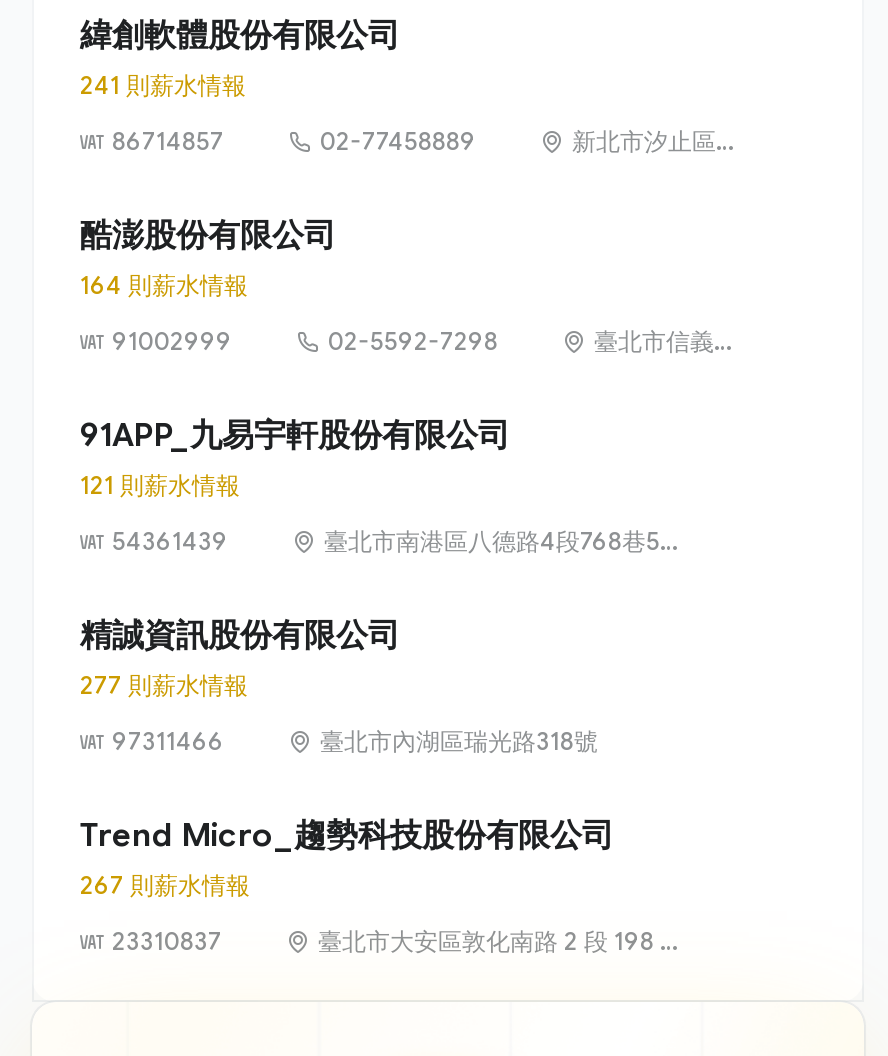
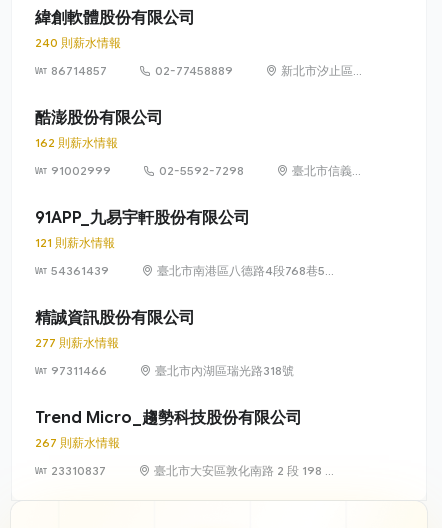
- 241 則薪水情報
+ 240 則薪水情報

- 164 則薪水情報
+ 162 則薪水情報
